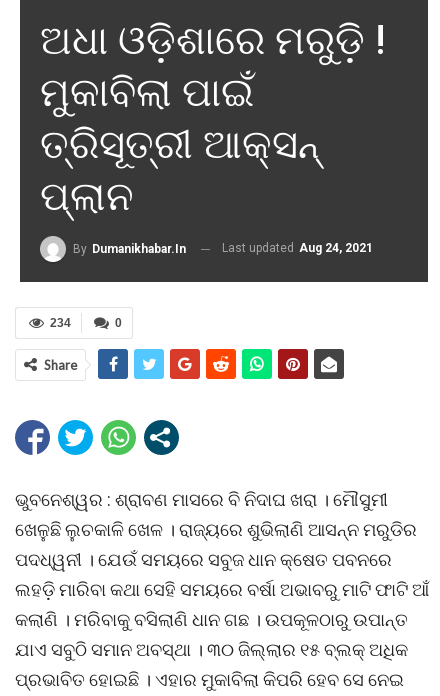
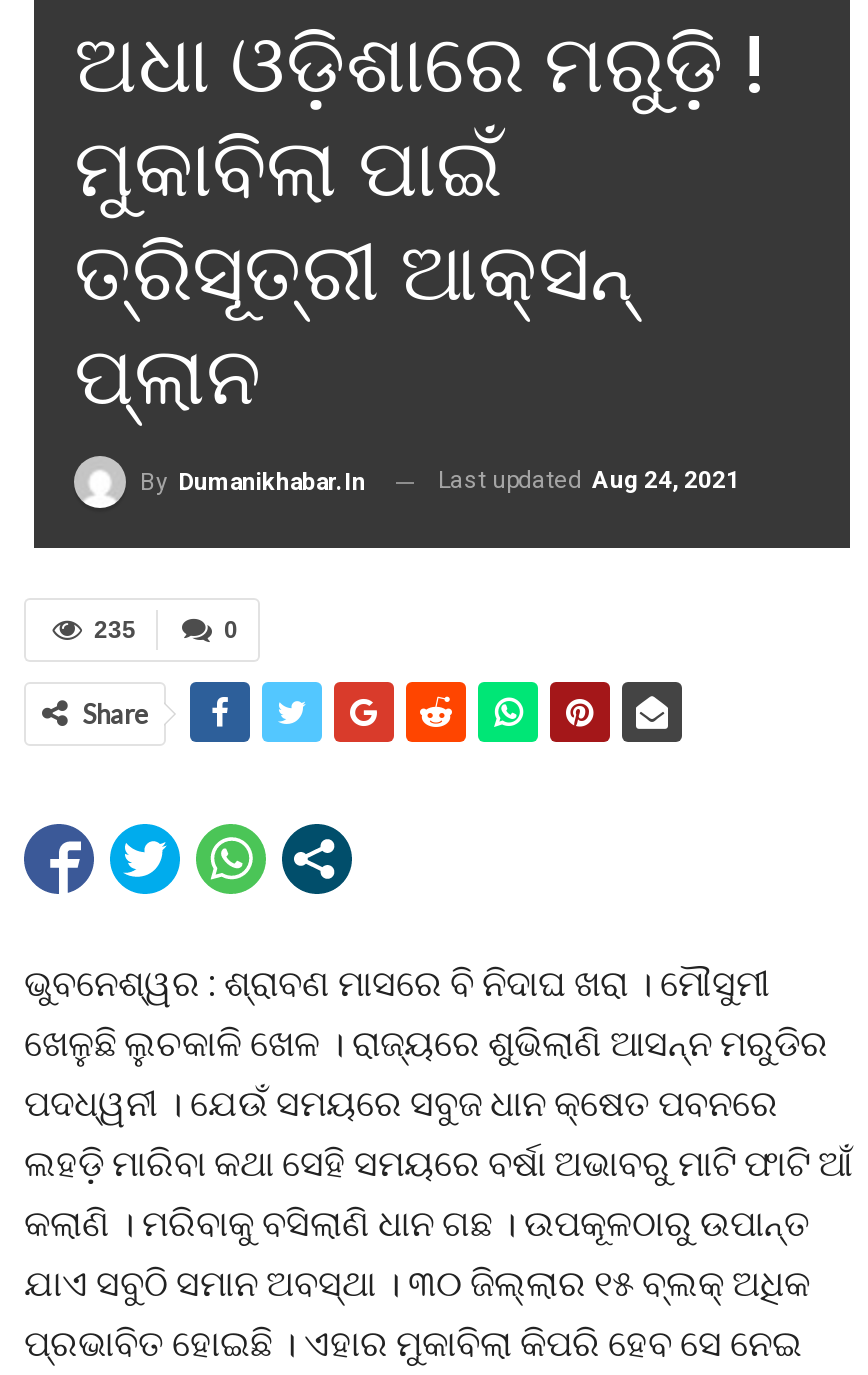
- 234
+ 235
